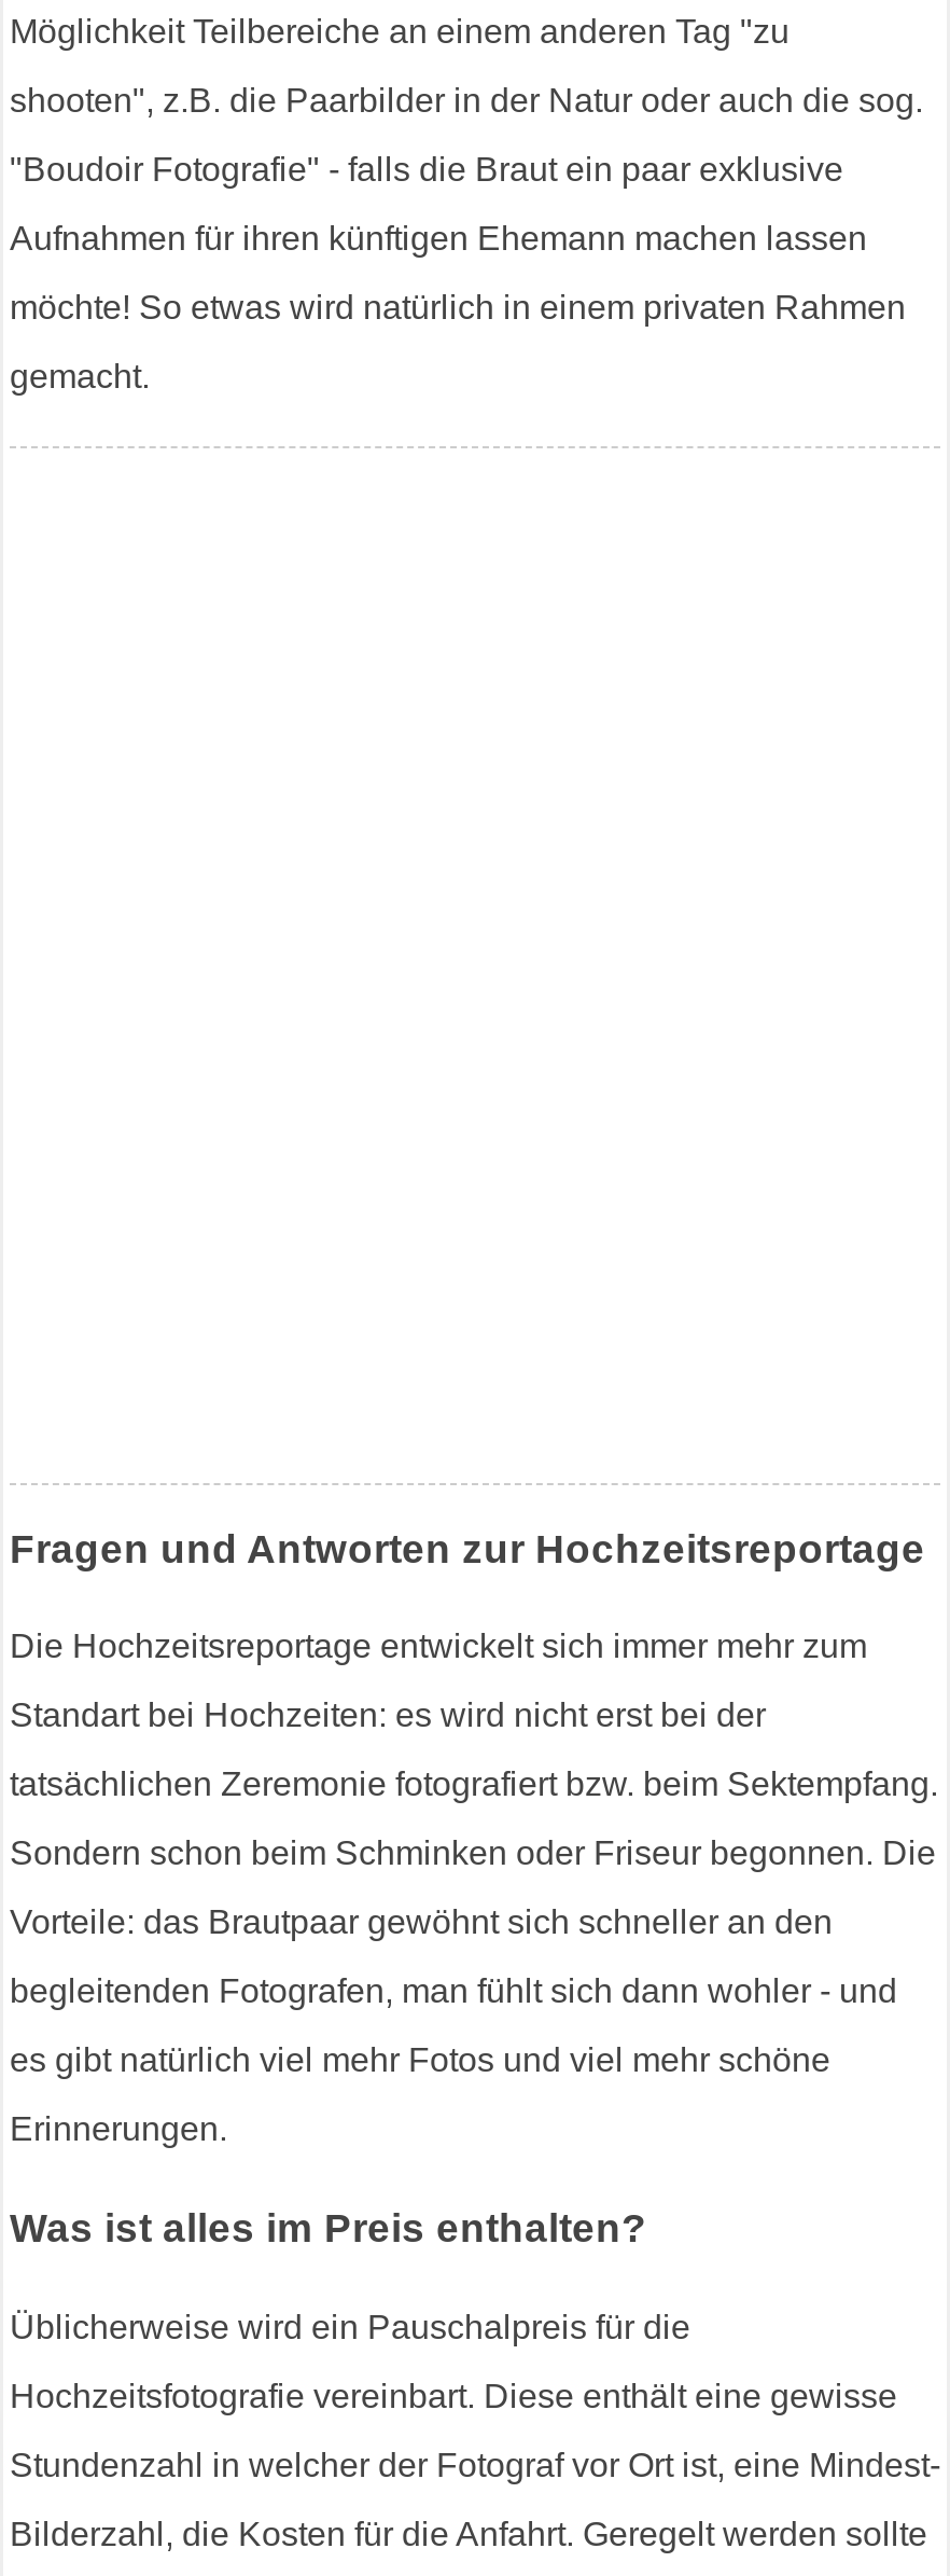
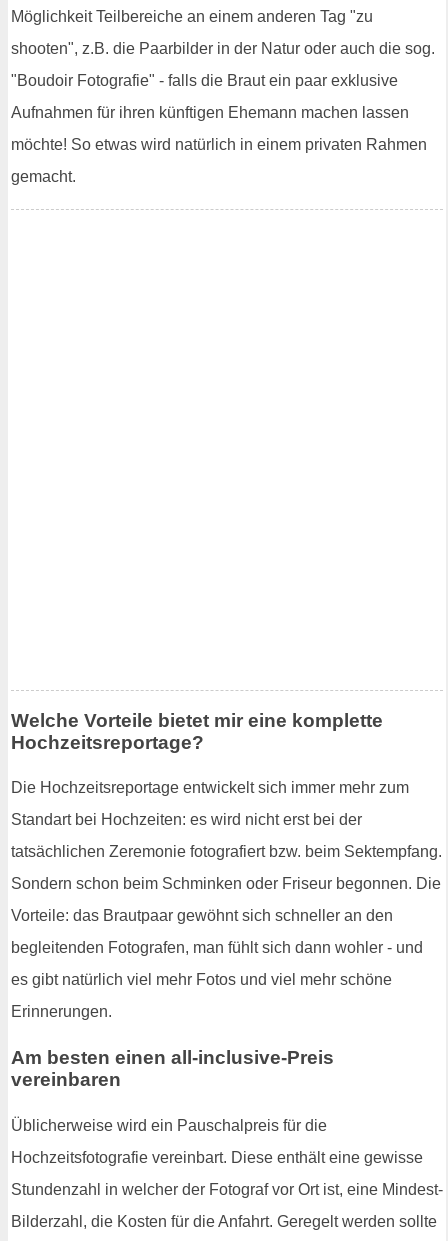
- Fragen und Antworten zur Hochzeitsreportage
+ Welche Vorteile bietet mir eine komplette
+ Hochzeitsreportage?

- Was ist alles im Preis enthalten?
+ Am besten einen all-inclusive-Preis
+ vereinbaren
